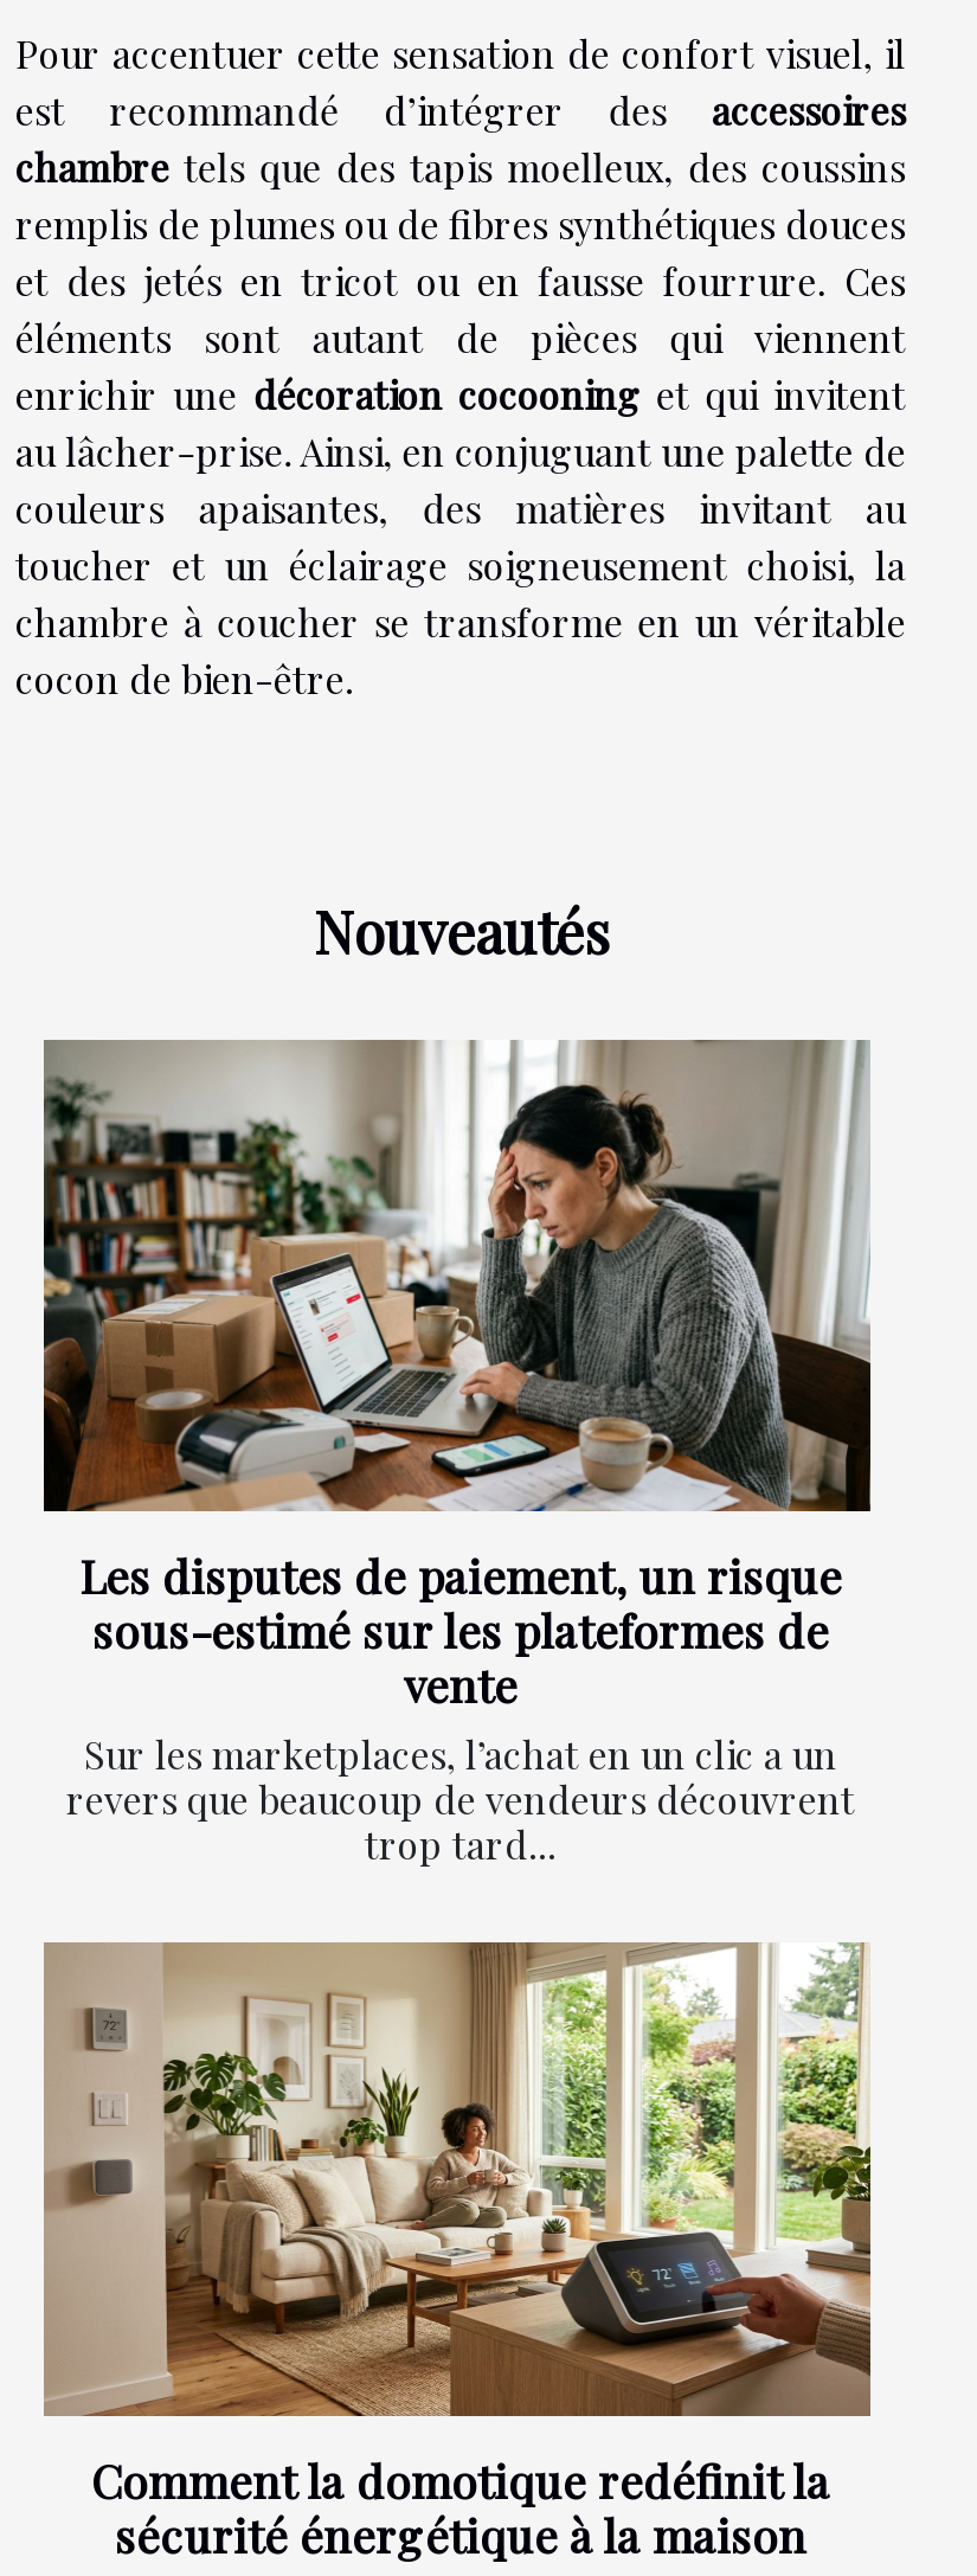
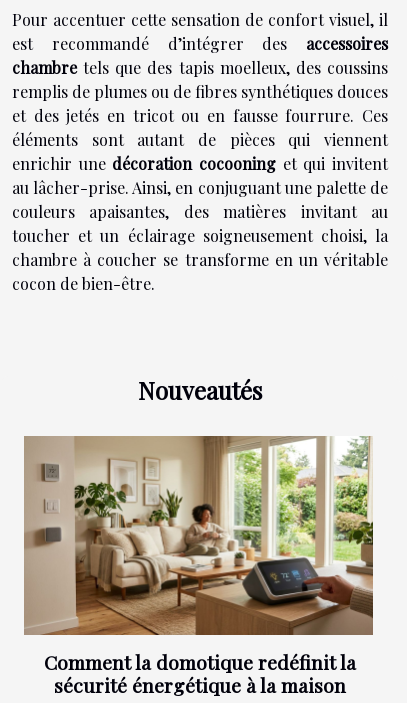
- [image]
- Les disputes de paiement, un risque
- sous-estimé sur les plateformes de
- vente
- Sur les marketplaces, l’achat en un clic a un
- revers que beaucoup de vendeurs découvrent
- trop tard...
